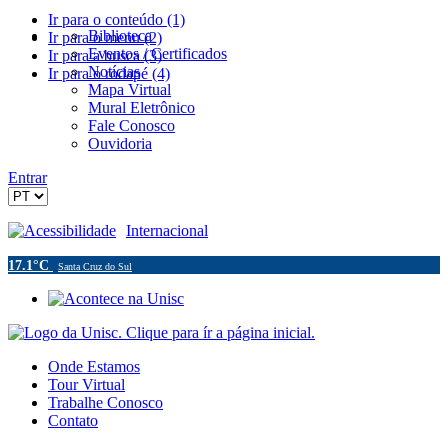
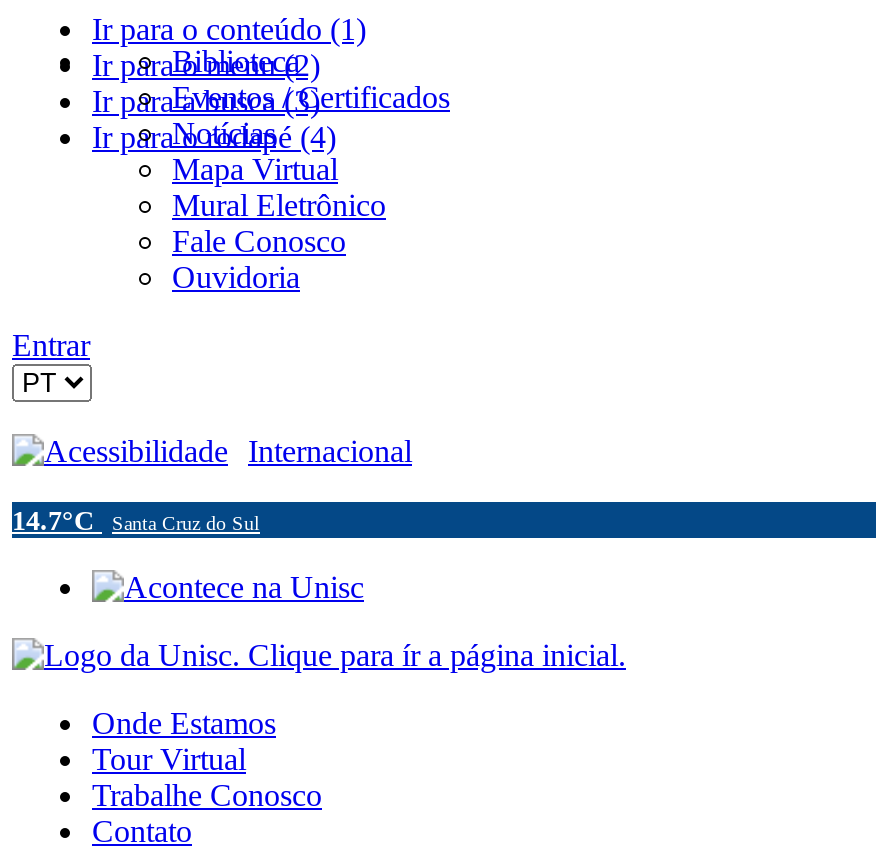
- 17.1°C Santa Cruz do Sul
+ 14.7°C Santa Cruz do Sul
